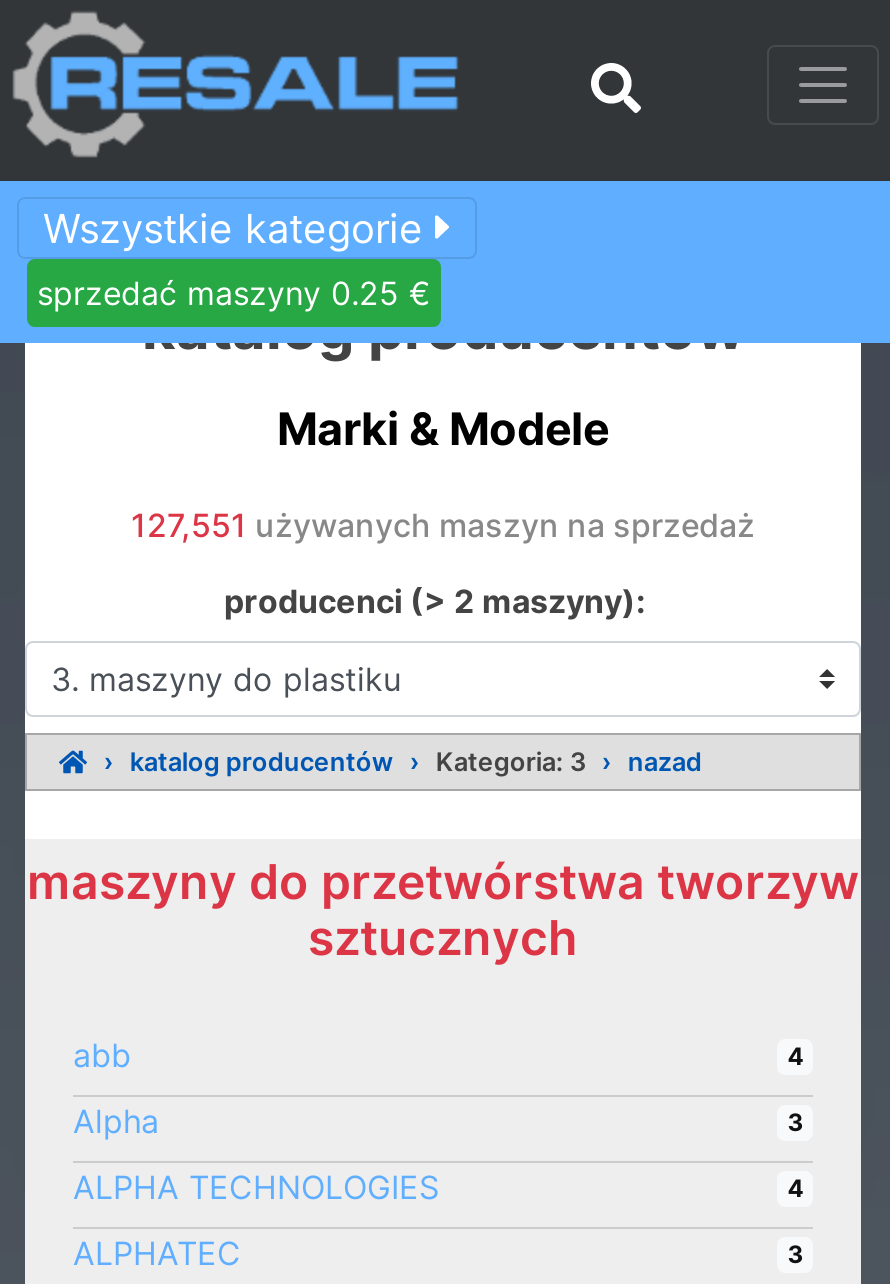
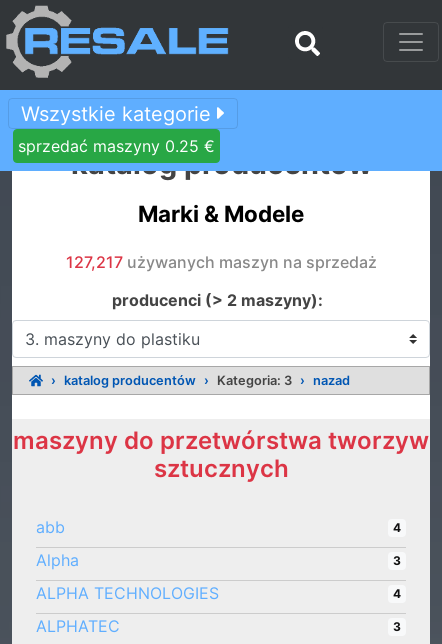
- 127,551 używanych maszyn na sprzedaż
+ 127,217 używanych maszyn na sprzedaż
